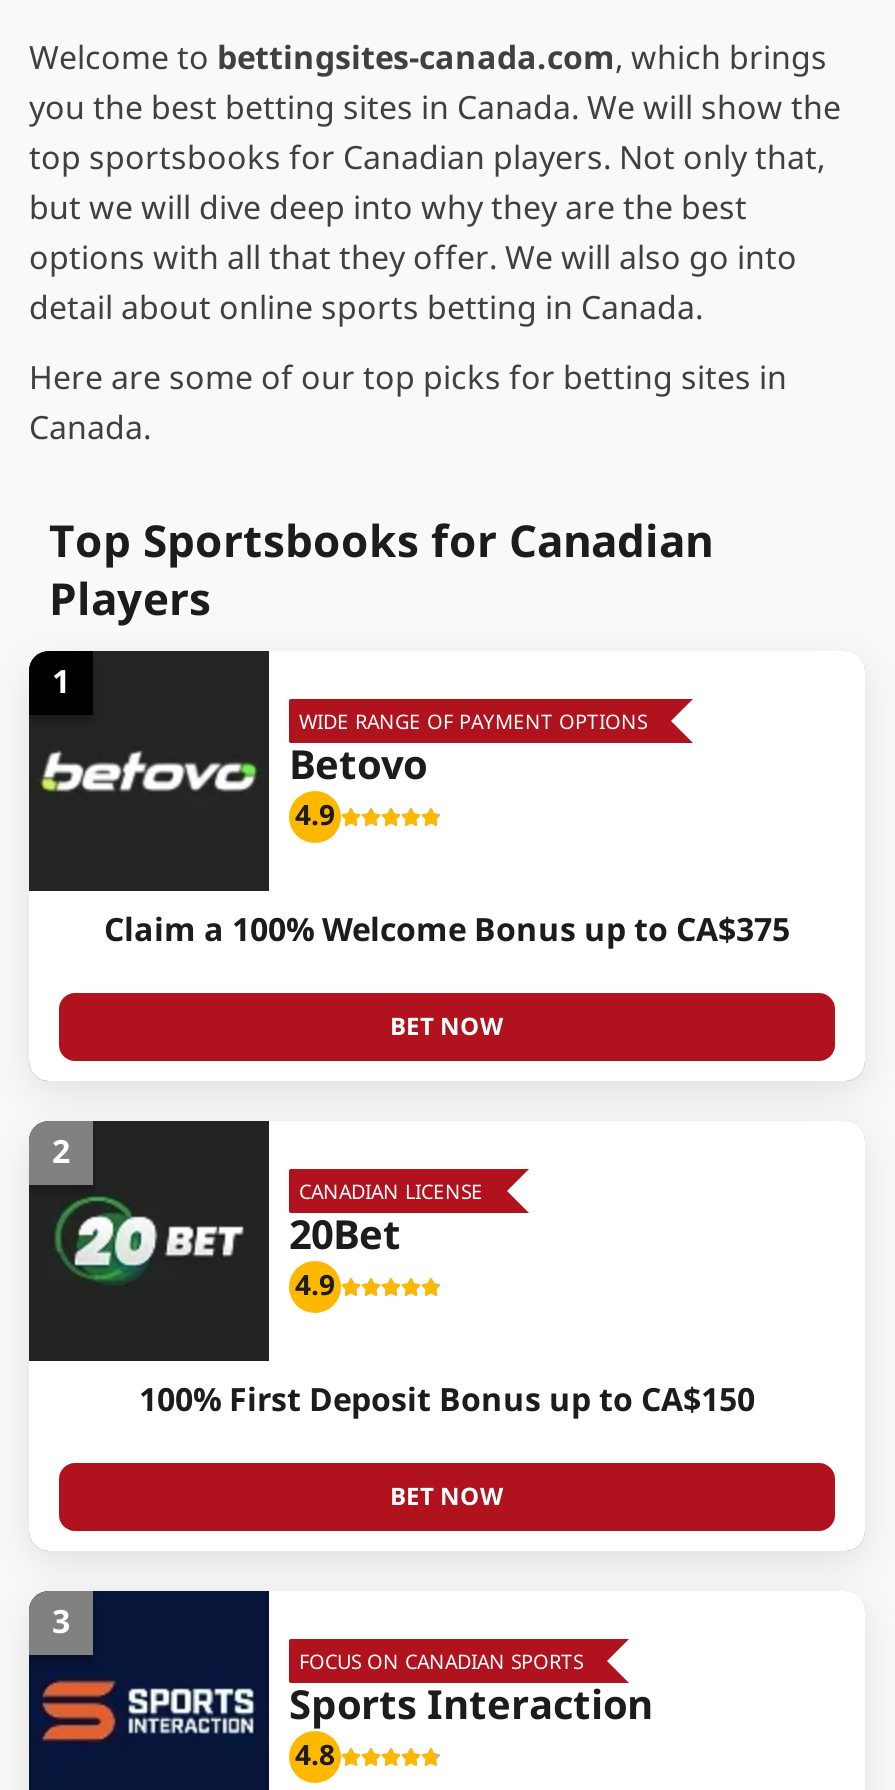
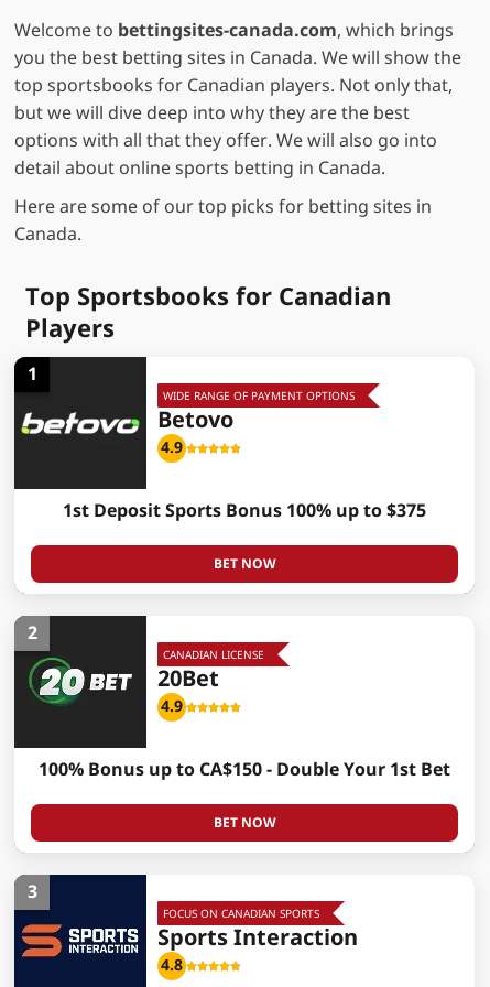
- Claim a 100% Welcome Bonus up to CA$375
+ 1st Deposit Sports Bonus 100% up to $375

- 100% First Deposit Bonus up to CA$150
+ 100% Bonus up to CA$150 - Double Your 1st Bet
